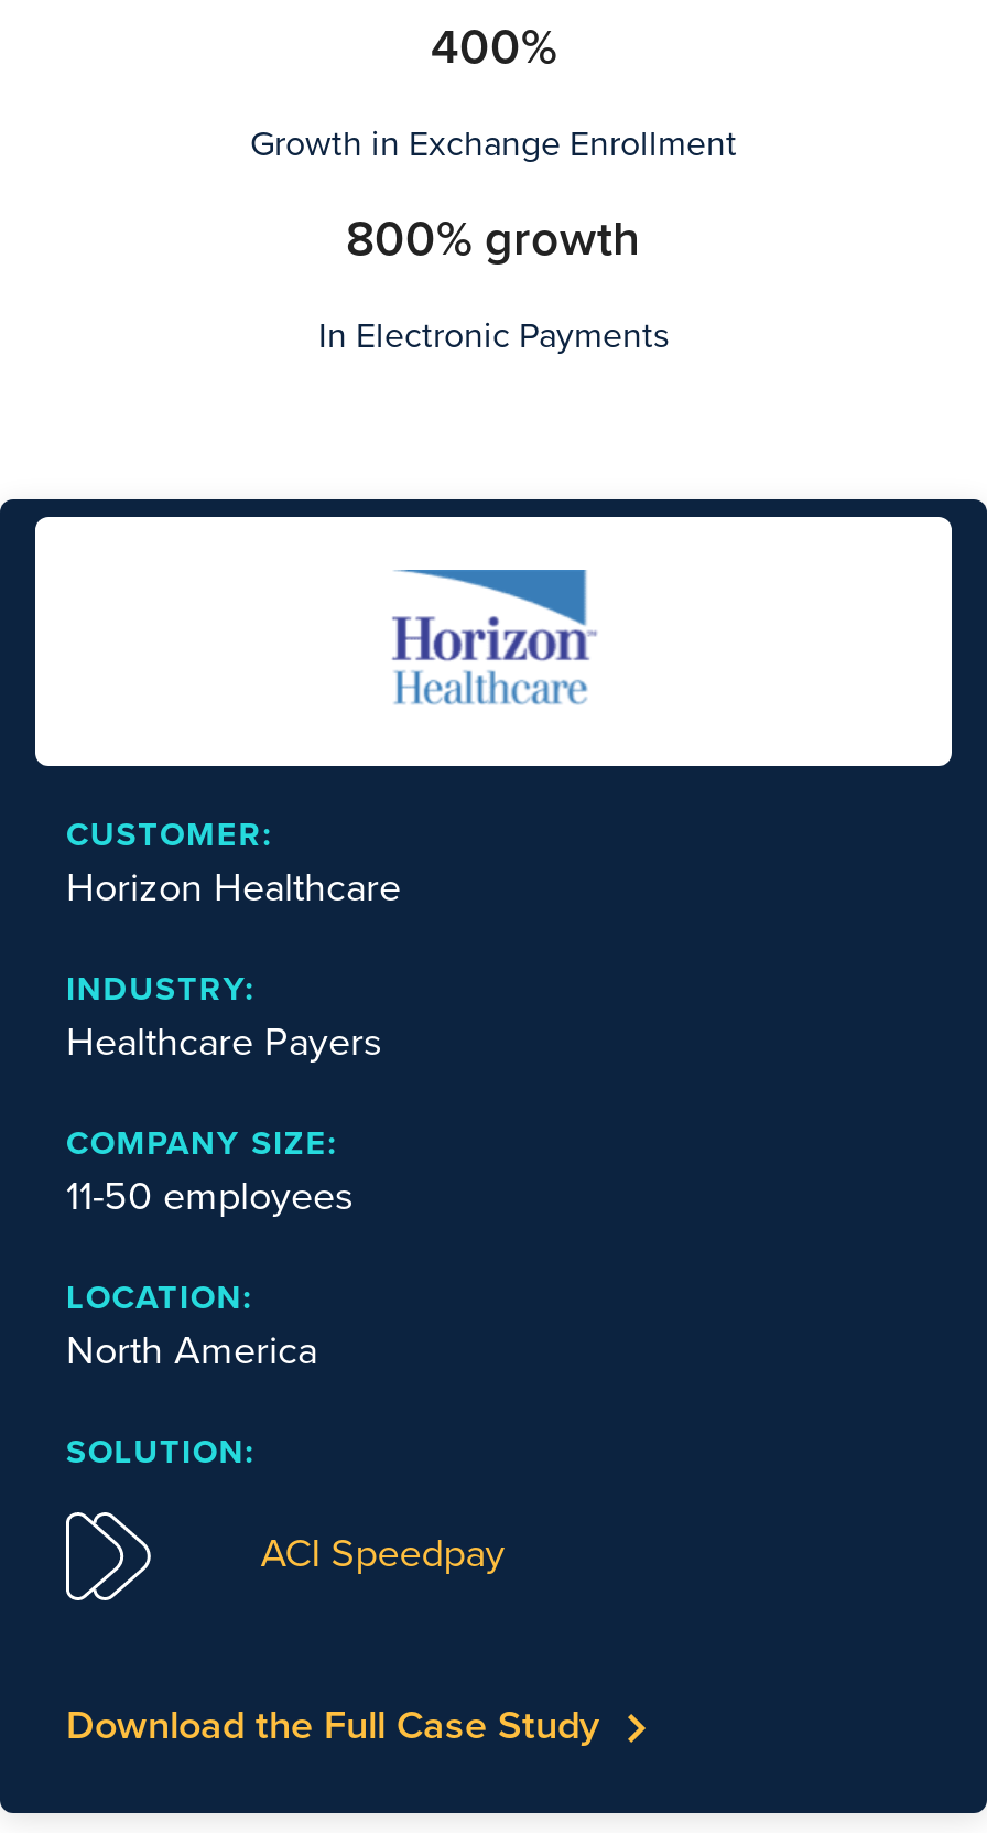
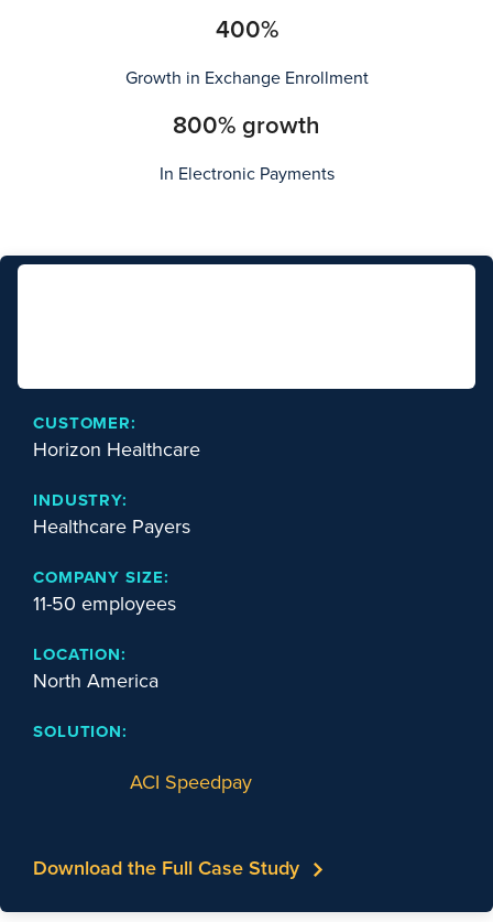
- [image]

- [image]
